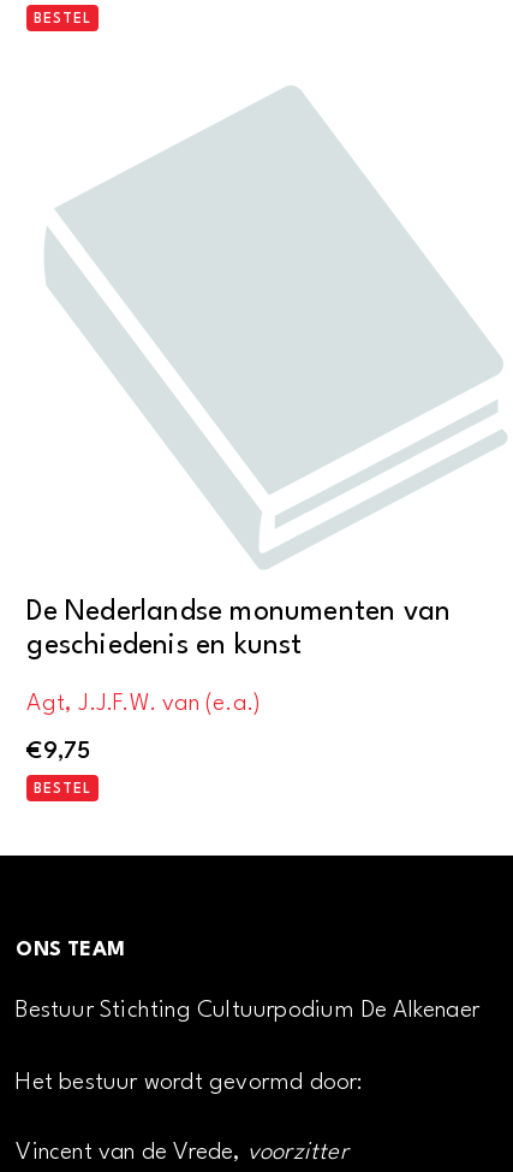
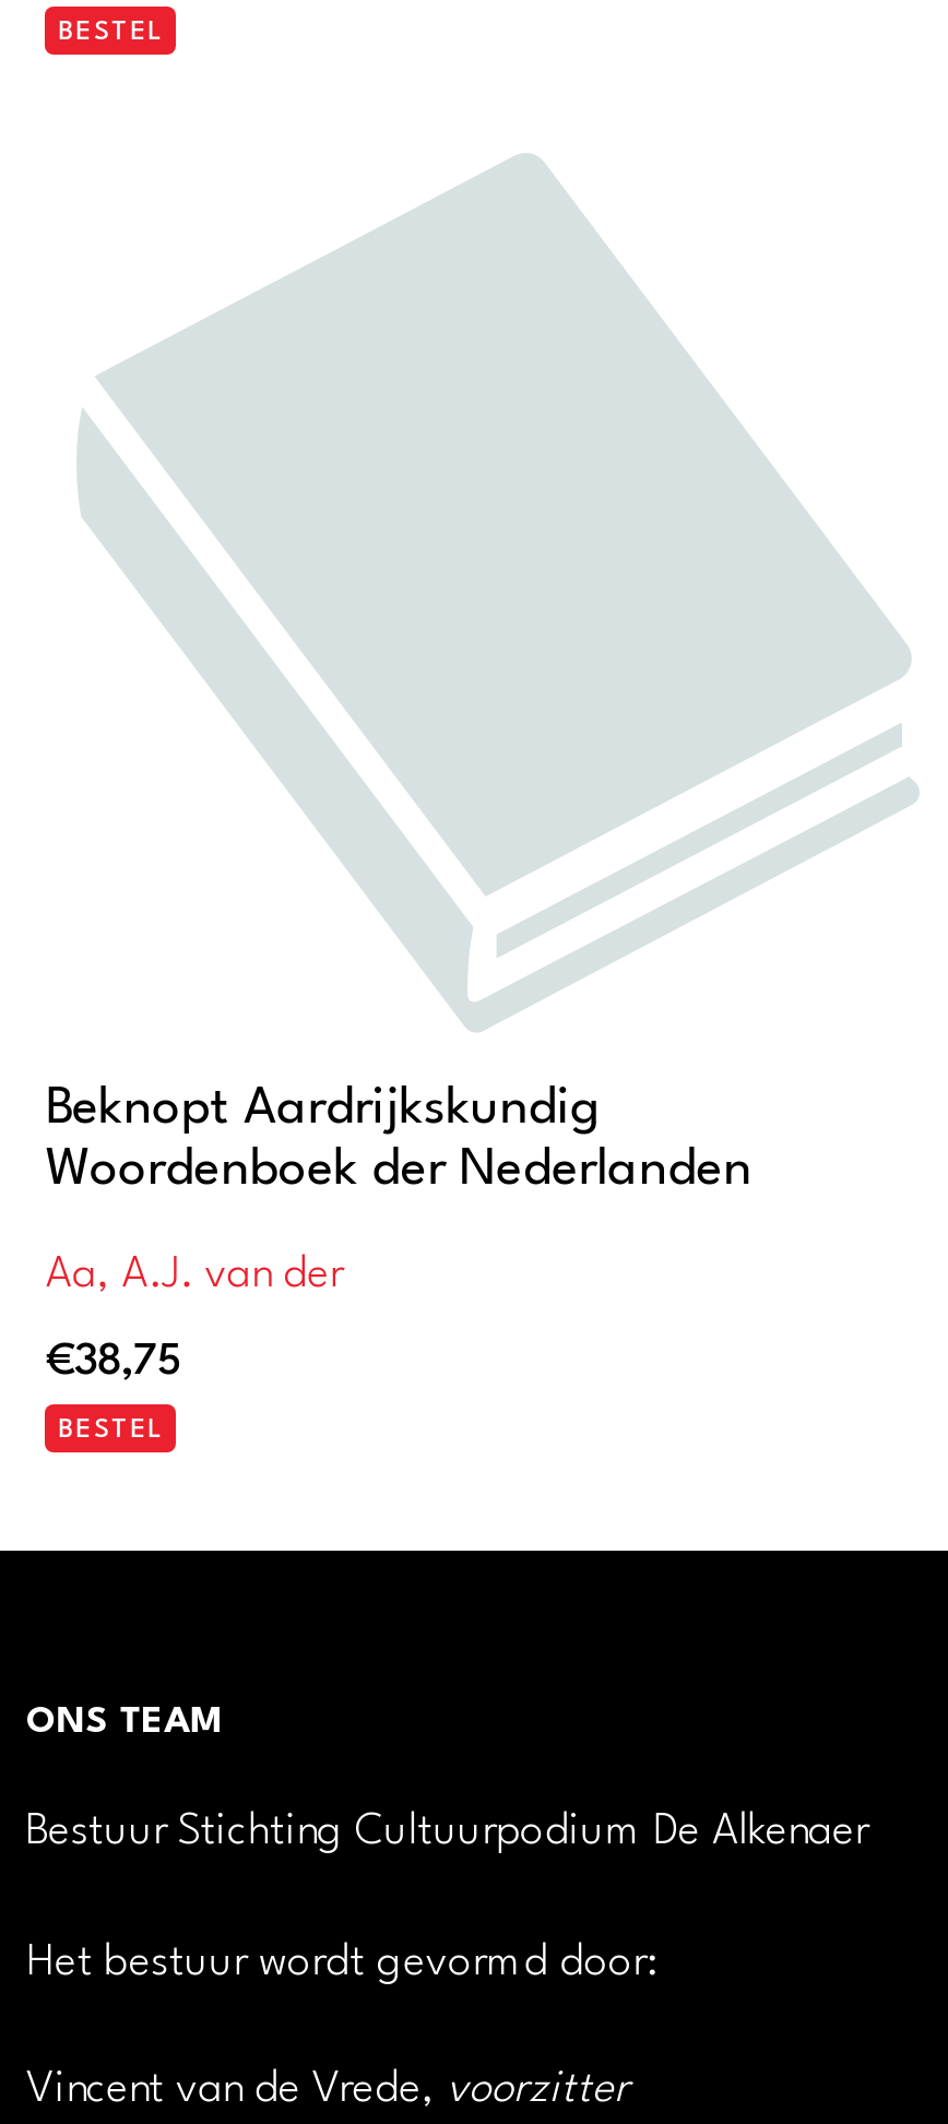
- De Nederlandse monumenten van
- geschiedenis en kunst
+ Beknopt Aardrijkskundig
+ Woordenboek der Nederlanden

- Agt, J.J.F.W. van (e.a.)
+ Aa, A.J. van der

- €9,75
+ €38,75
